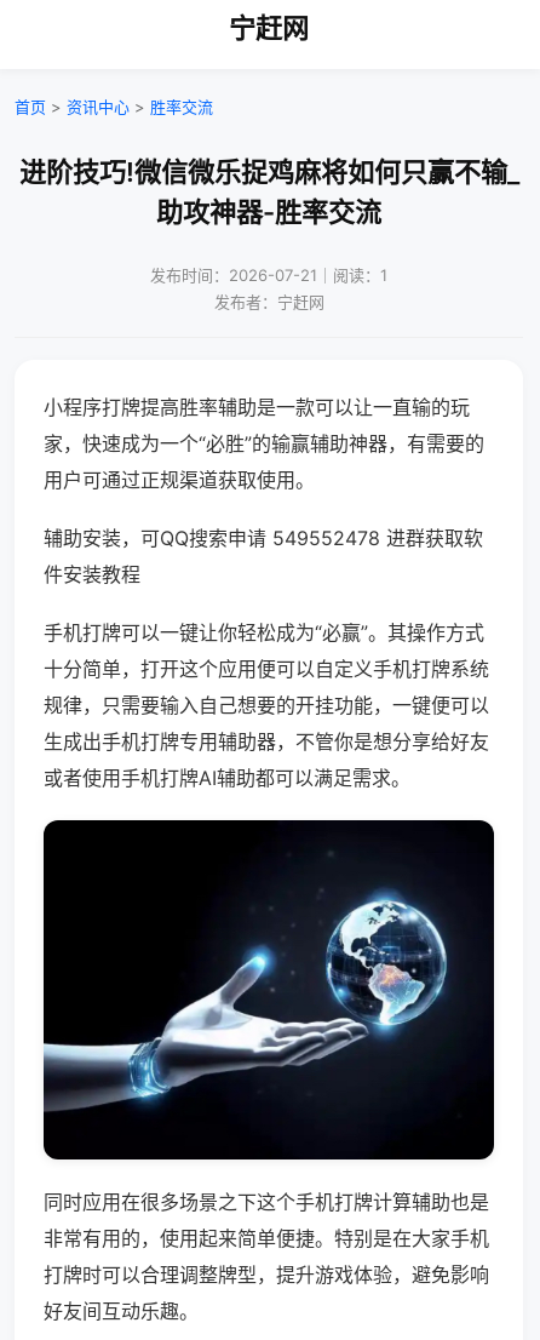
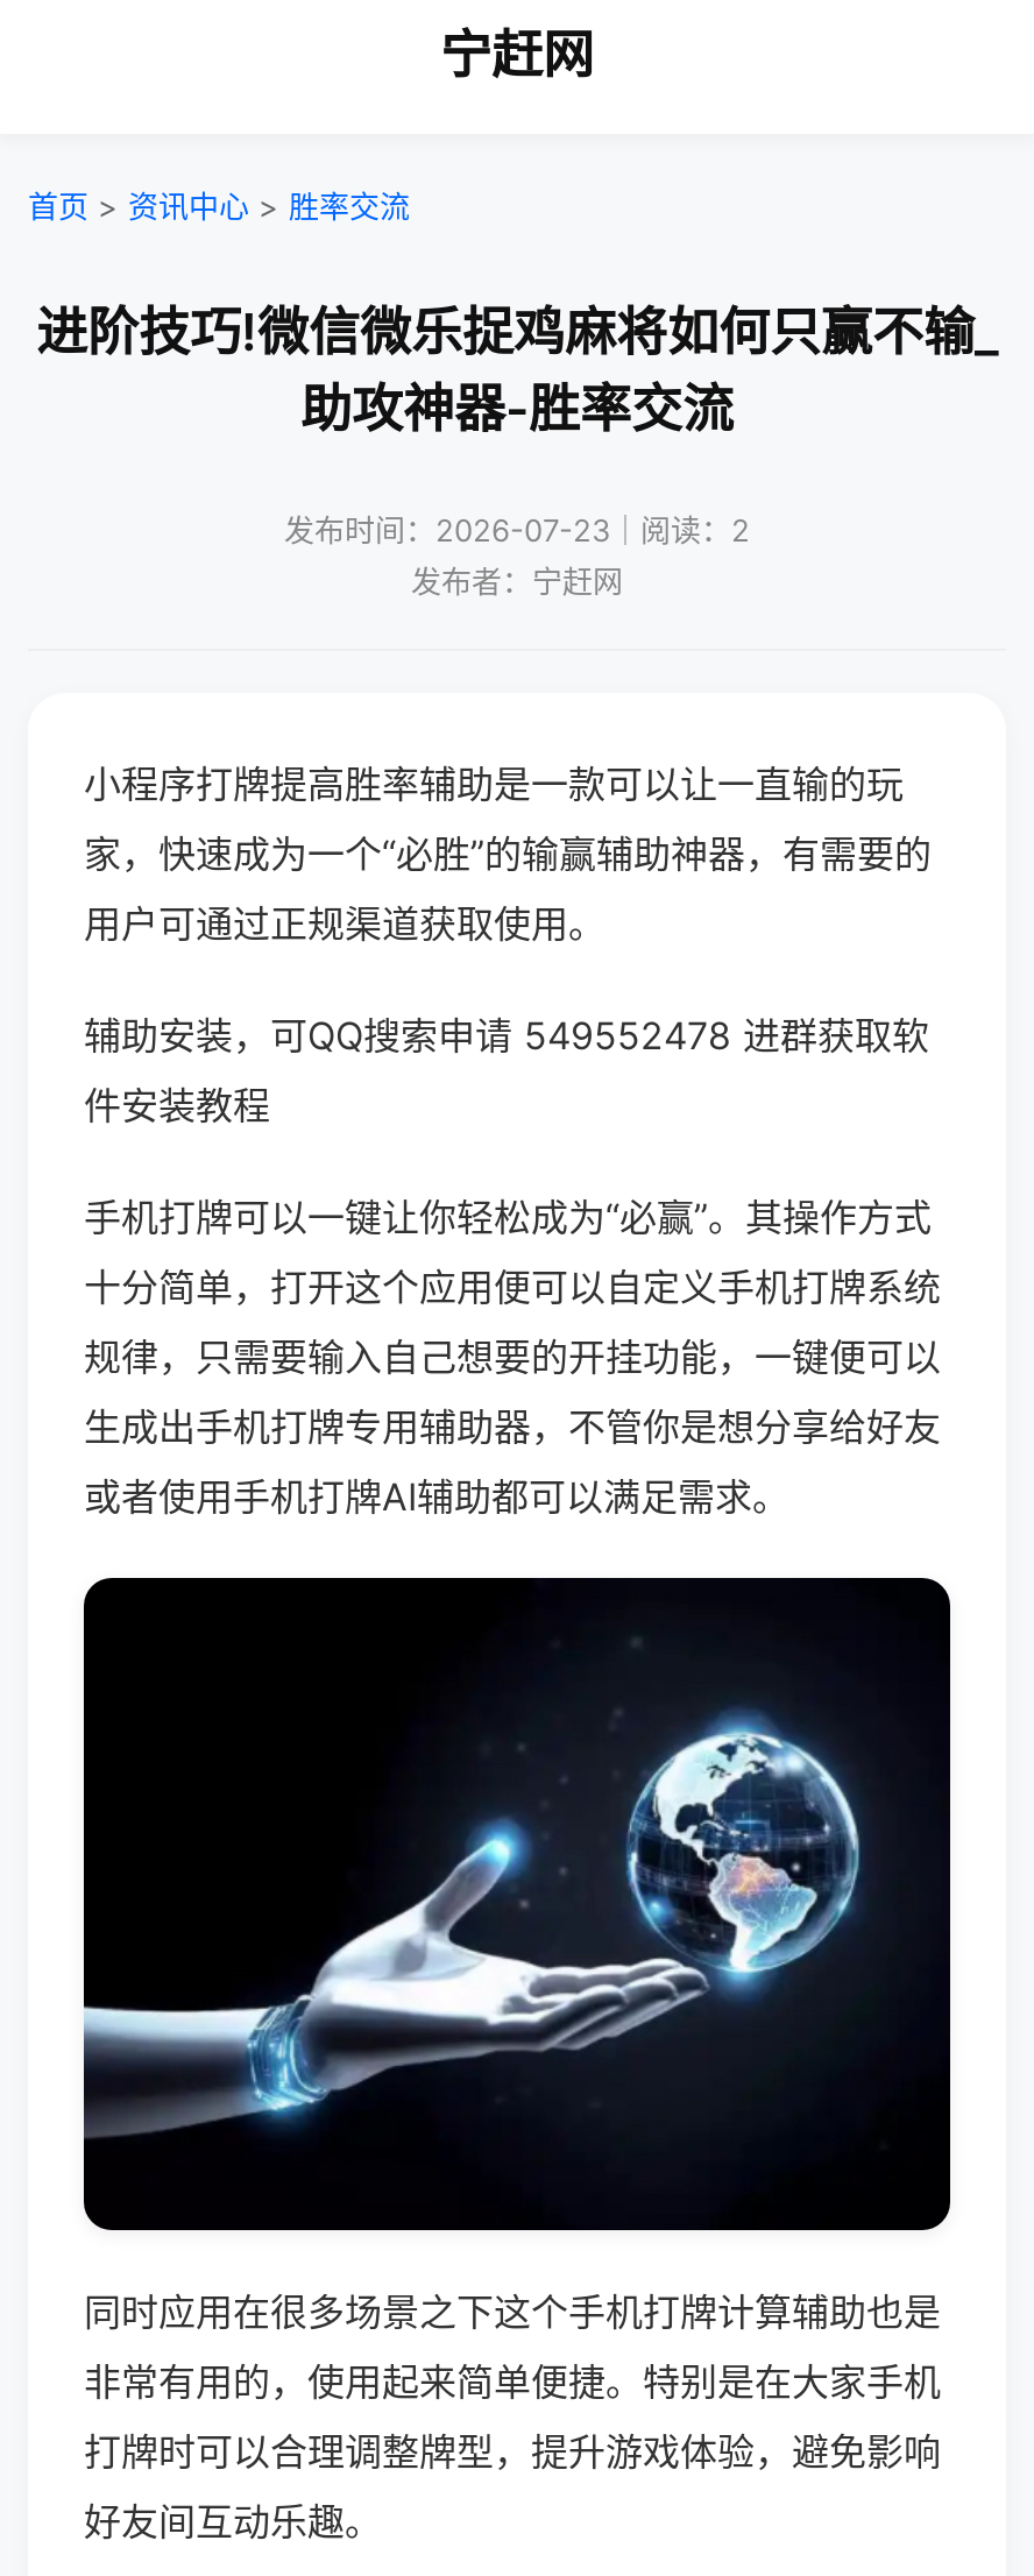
- 发布时间：2026-07-21｜阅读：1
+ 发布时间：2026-07-23｜阅读：2
